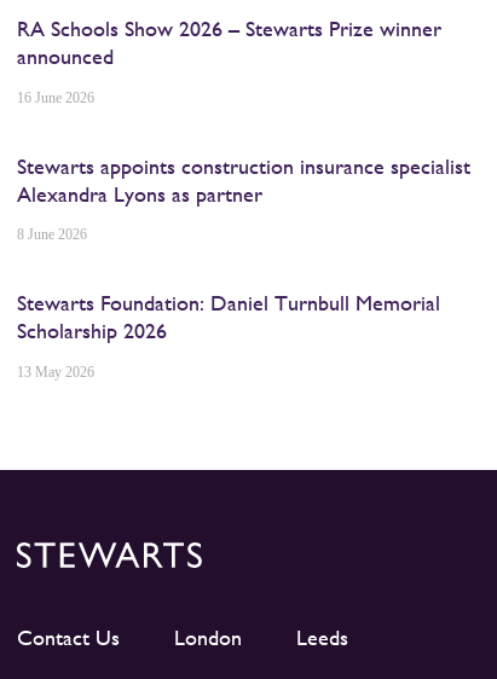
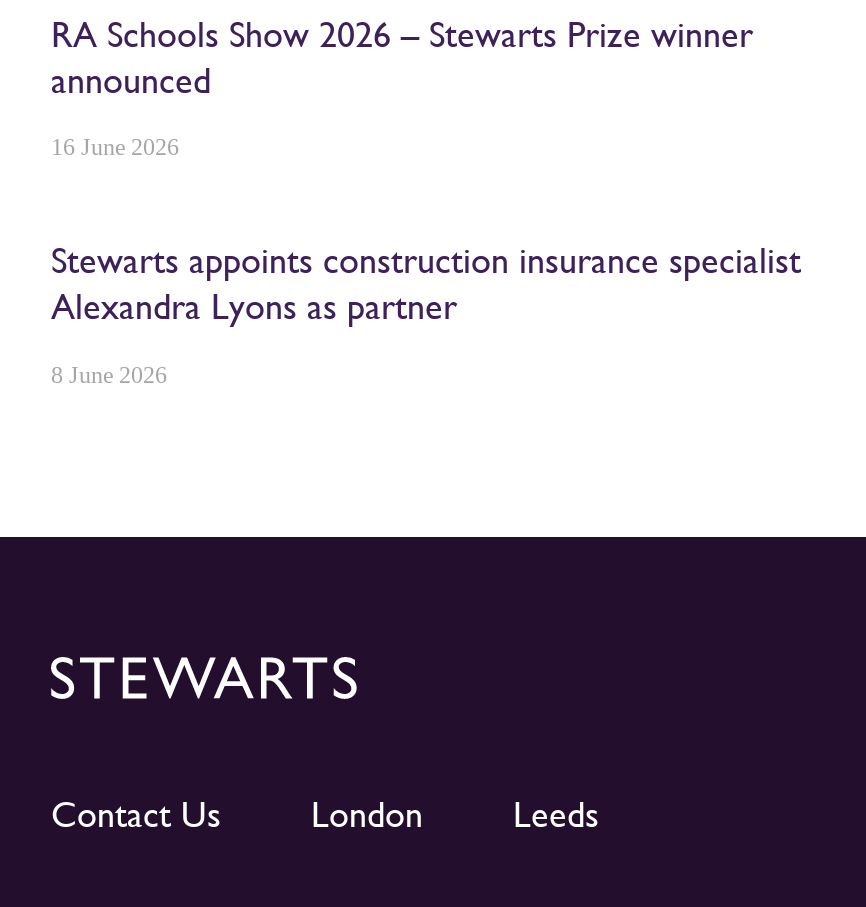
- Stewarts Foundation: Daniel Turnbull Memorial
- Scholarship 2026
- 13 May 2026
